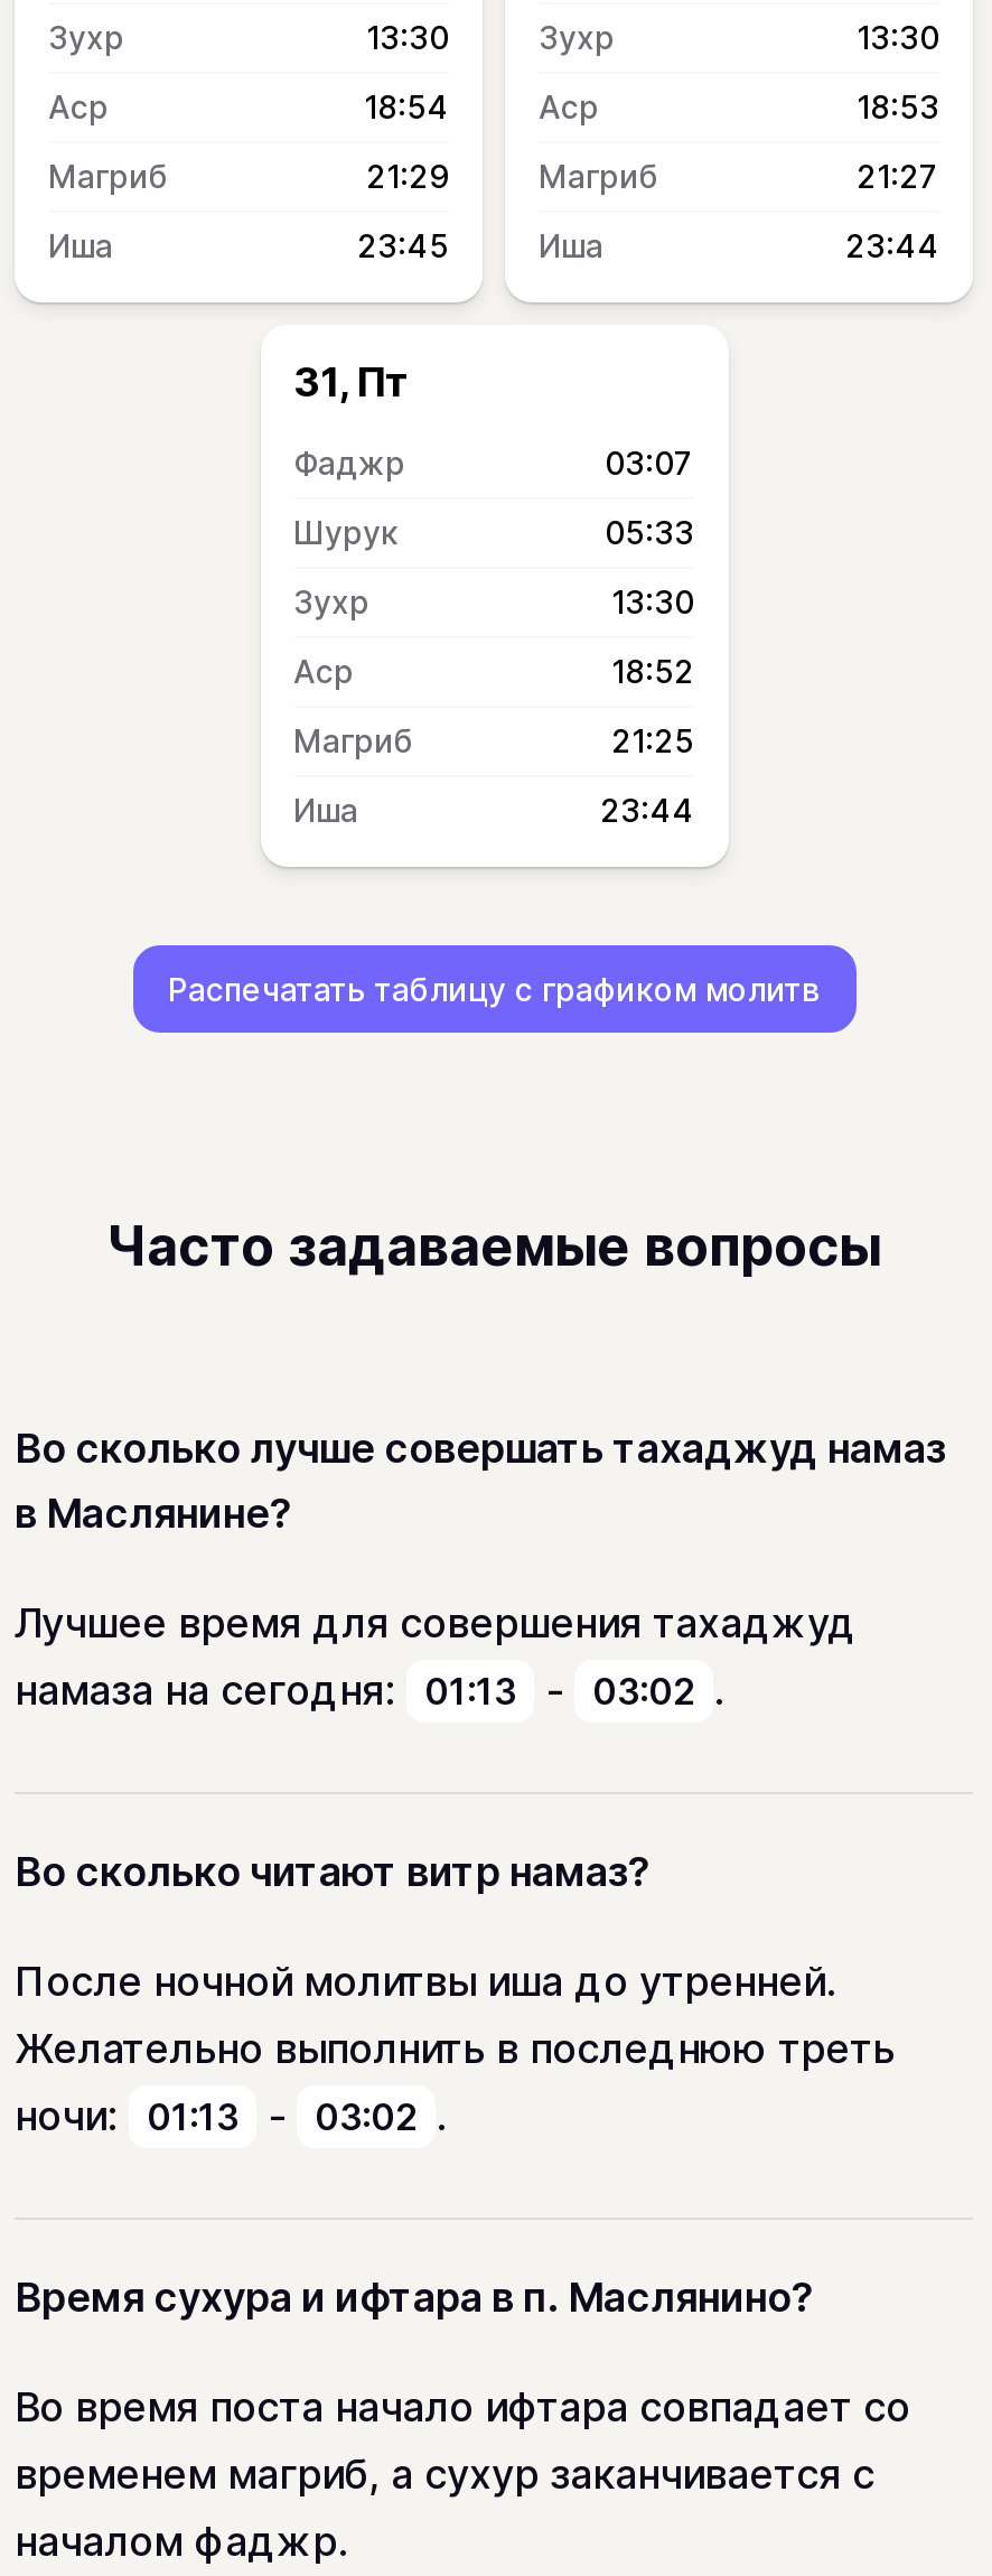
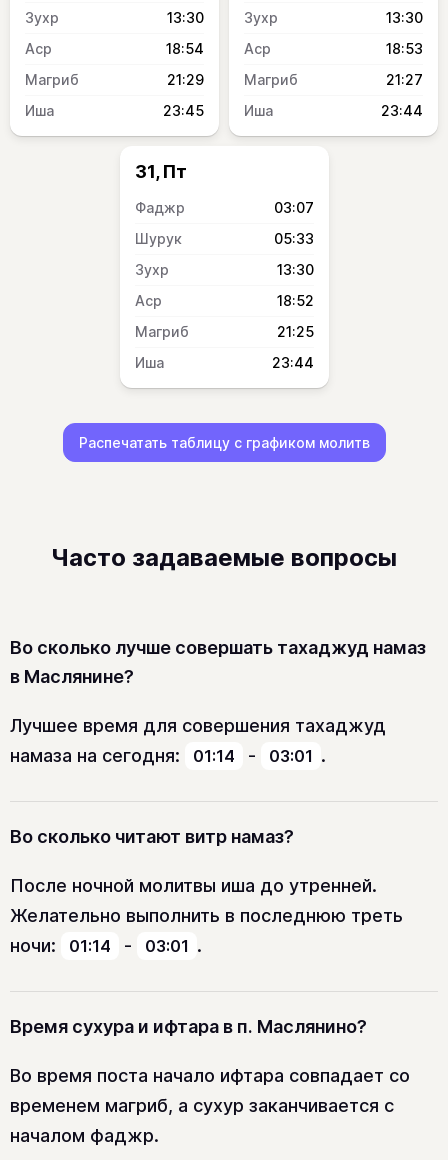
- намаза на сегодня: 01:13 - 03:02 .
+ намаза на сегодня: 01:14 - 03:01 .

- ночи: 01:13 - 03:02 .
+ ночи: 01:14 - 03:01 .
